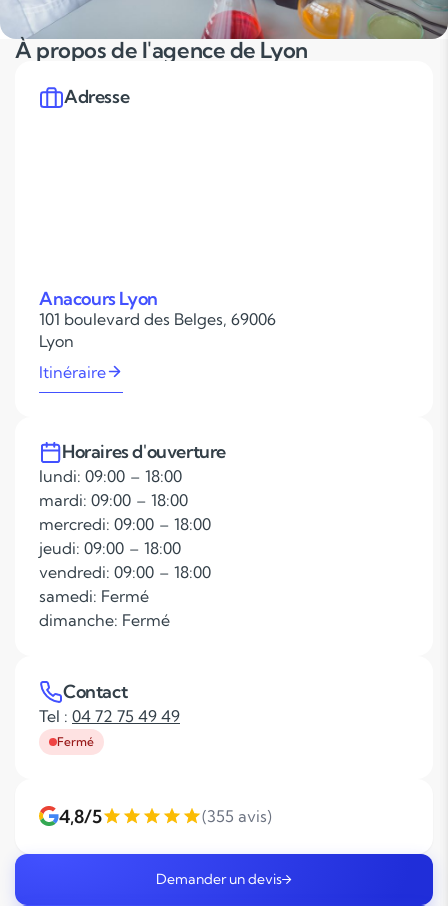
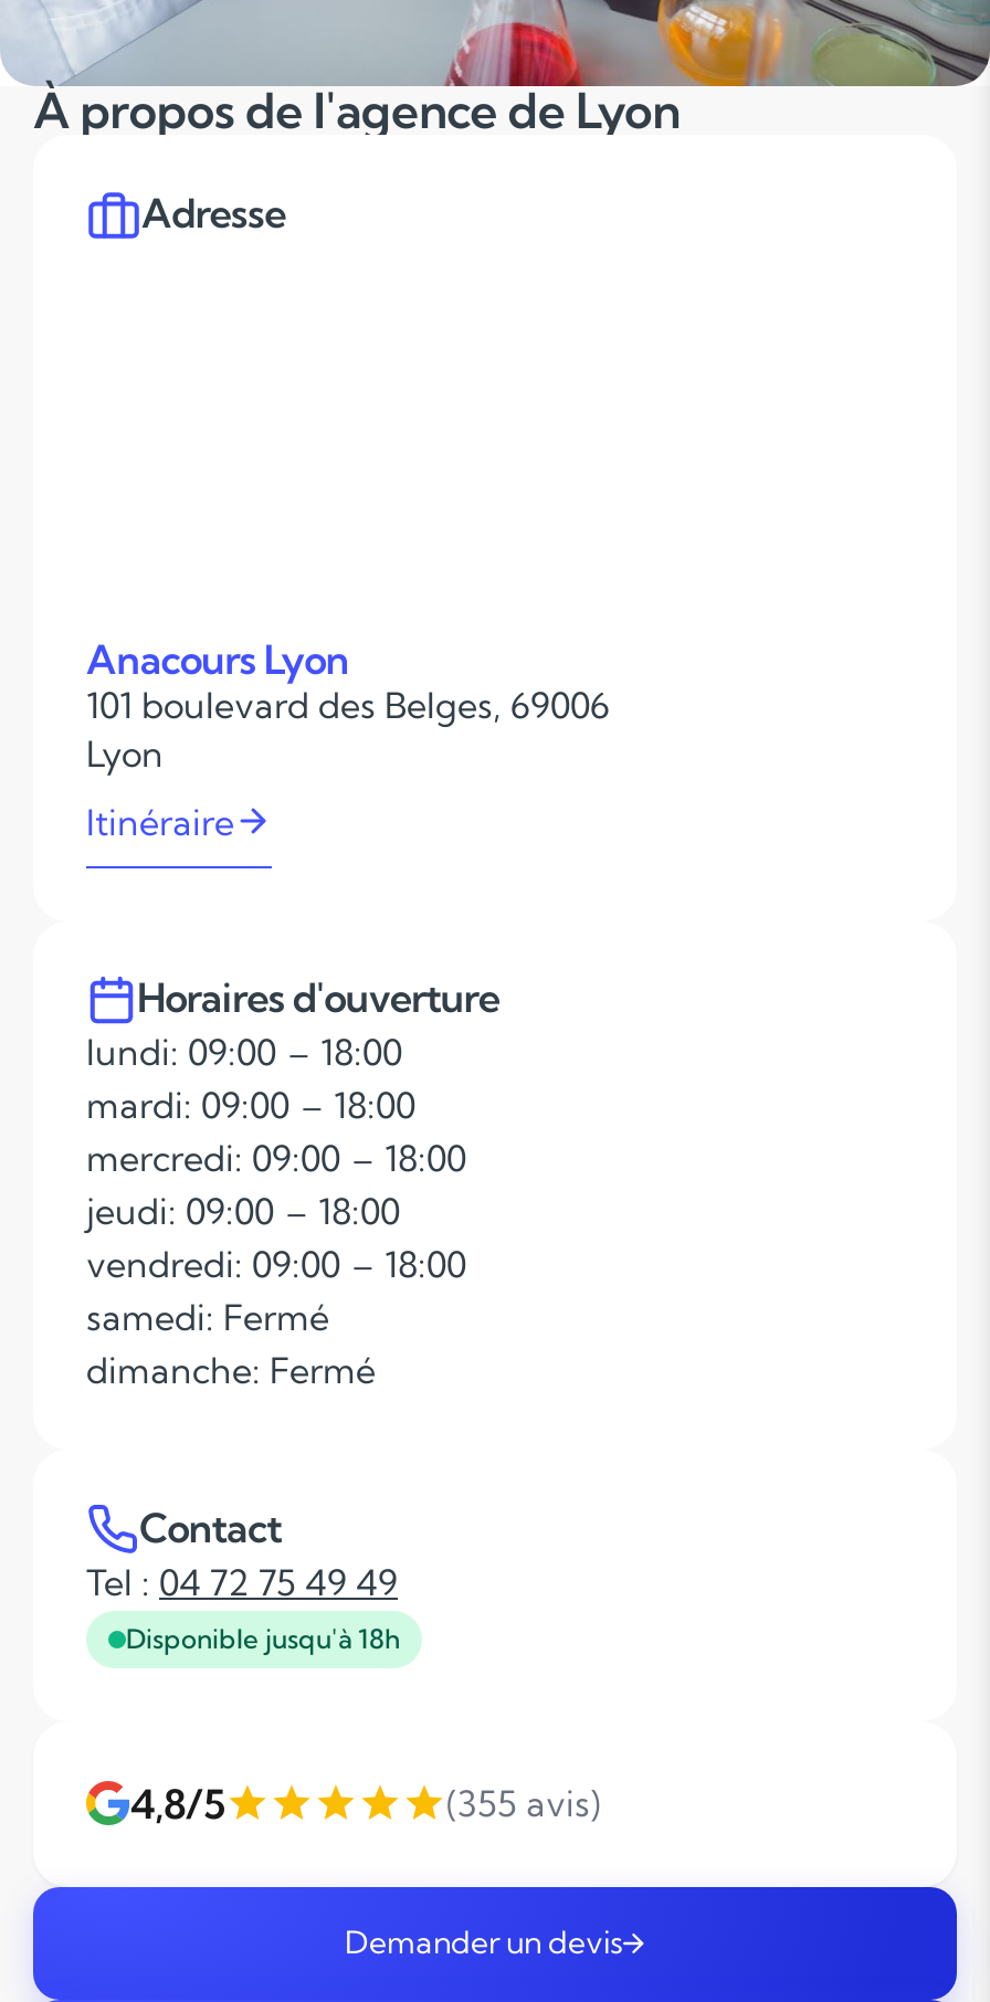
- Fermé
+ Disponible jusqu'à 18h
